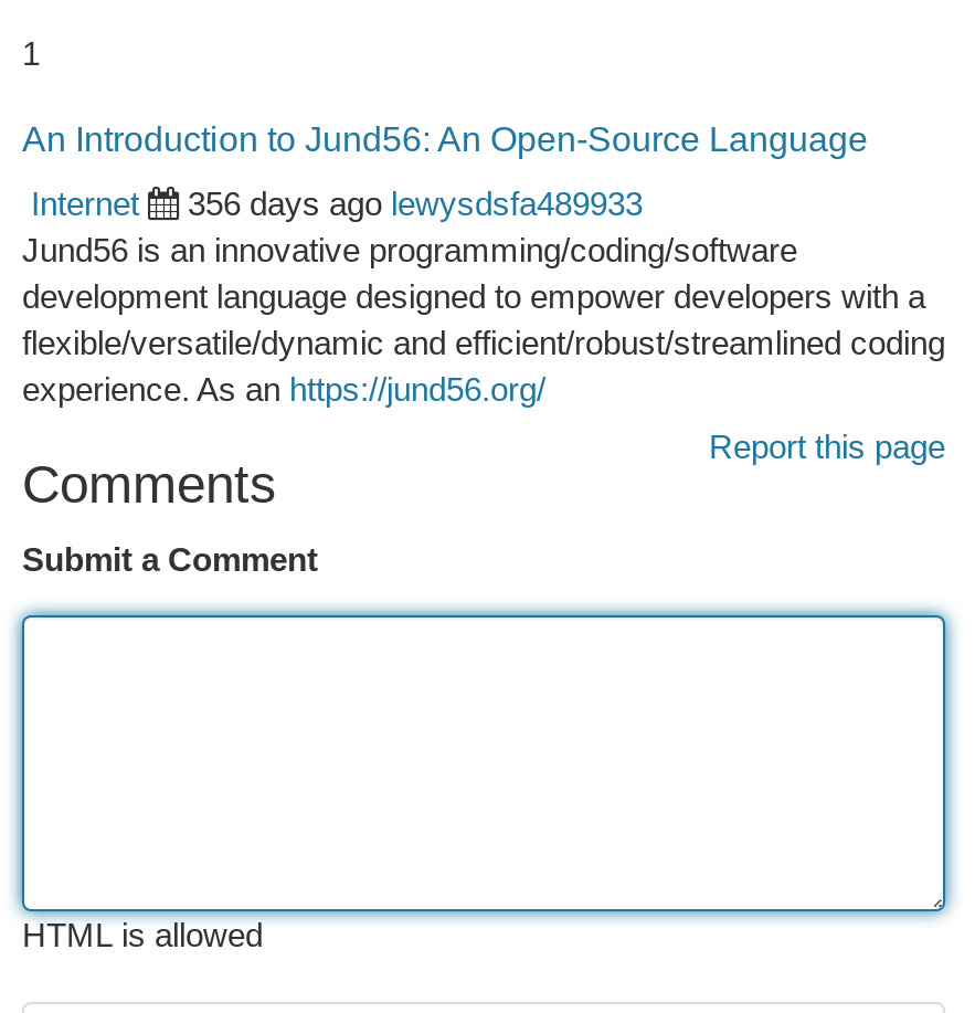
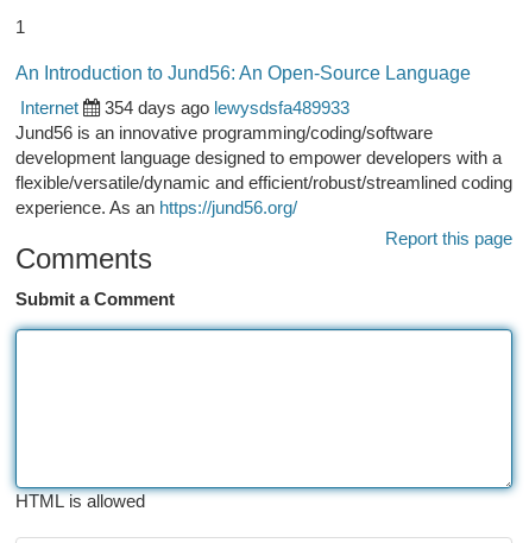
- 356 days ago lewysdsfa489933
+ 354 days ago lewysdsfa489933
